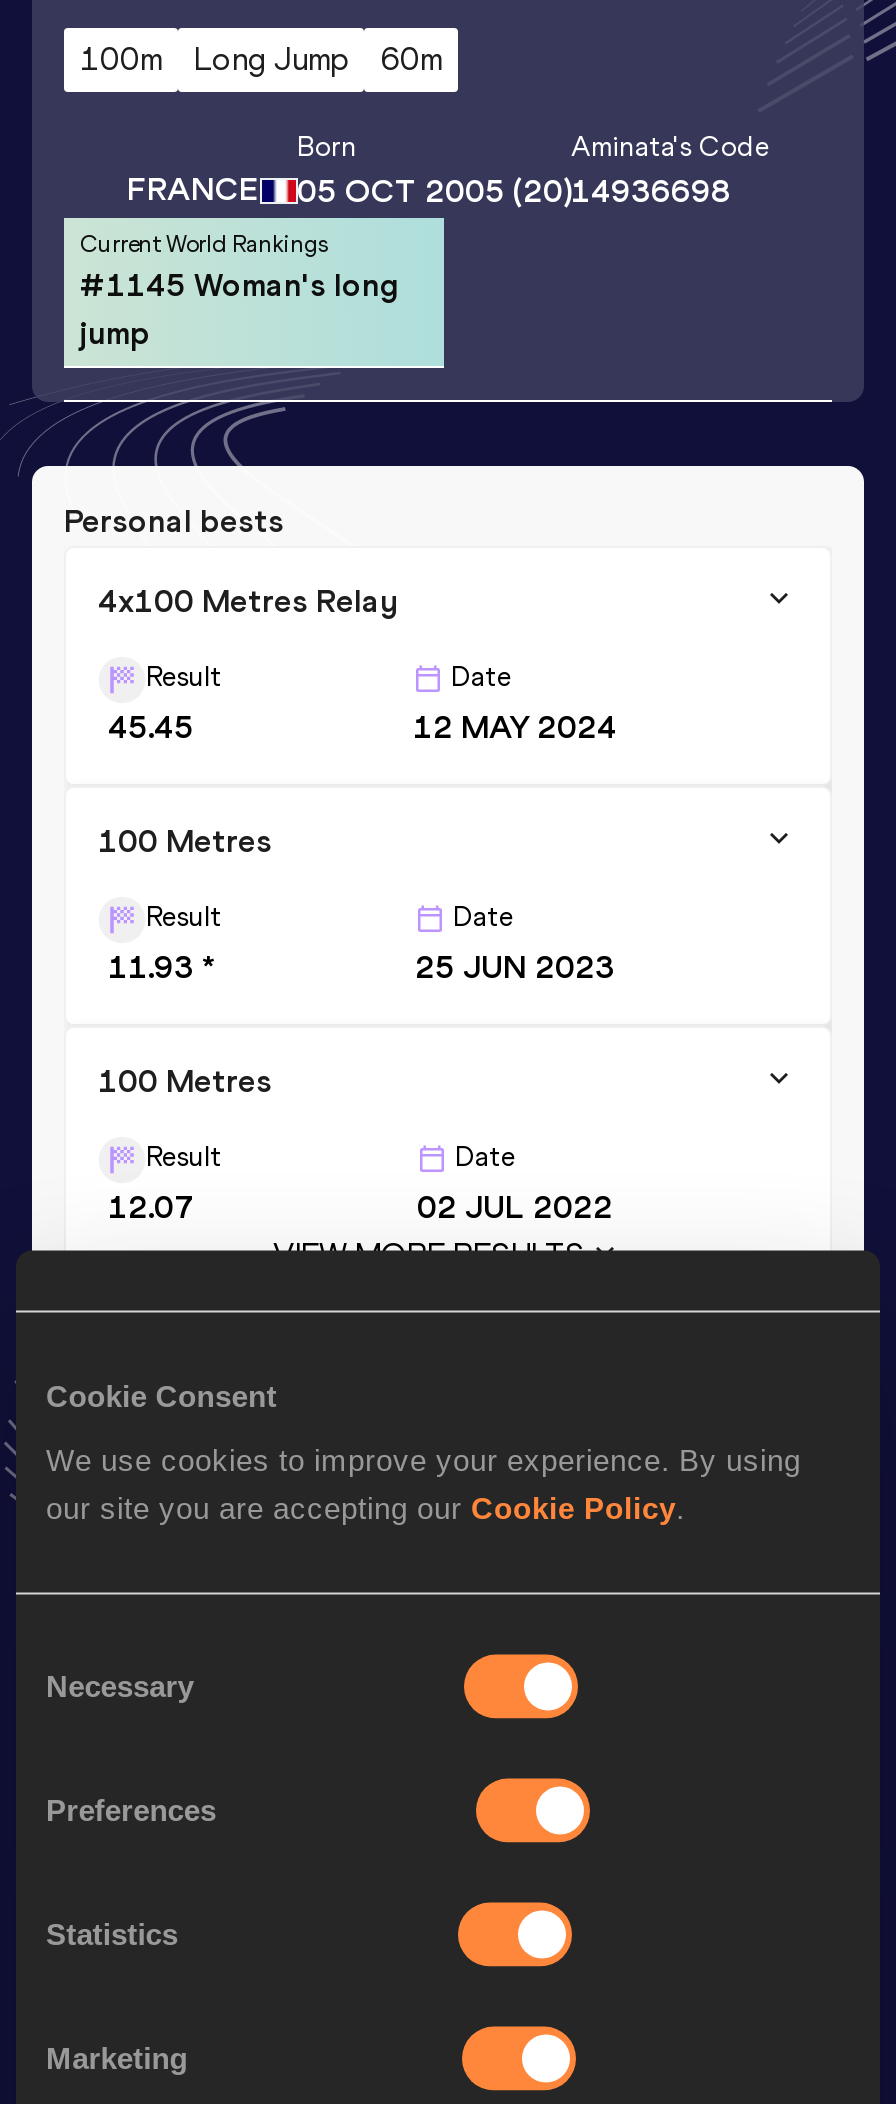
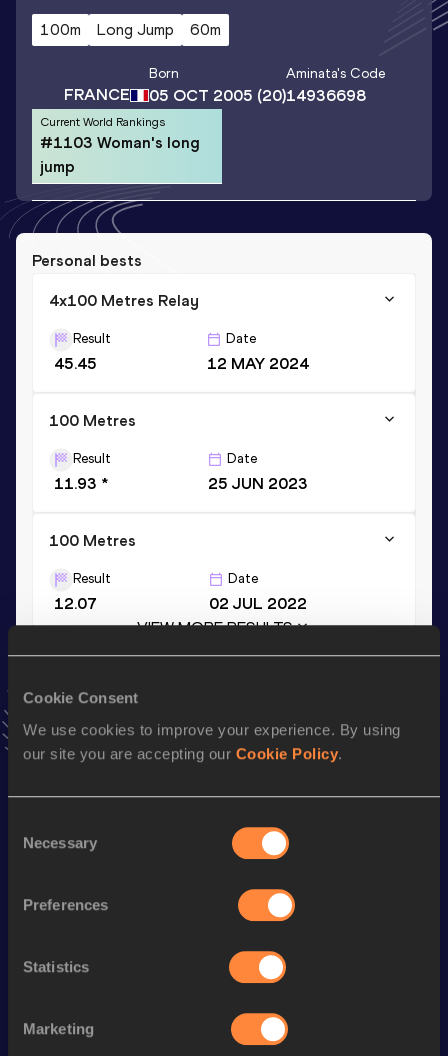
- #1145 Woman's long
+ #1103 Woman's long
